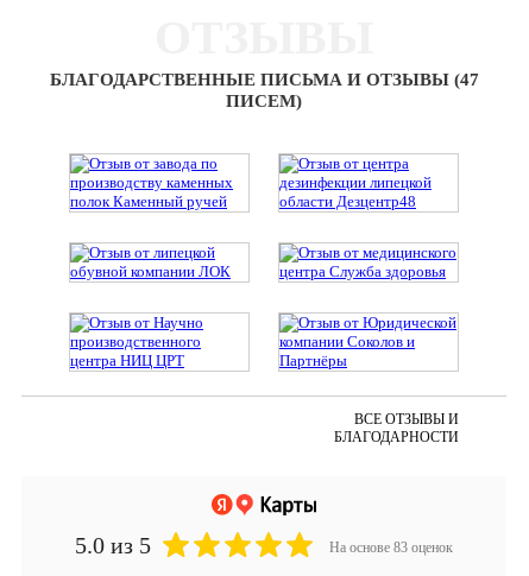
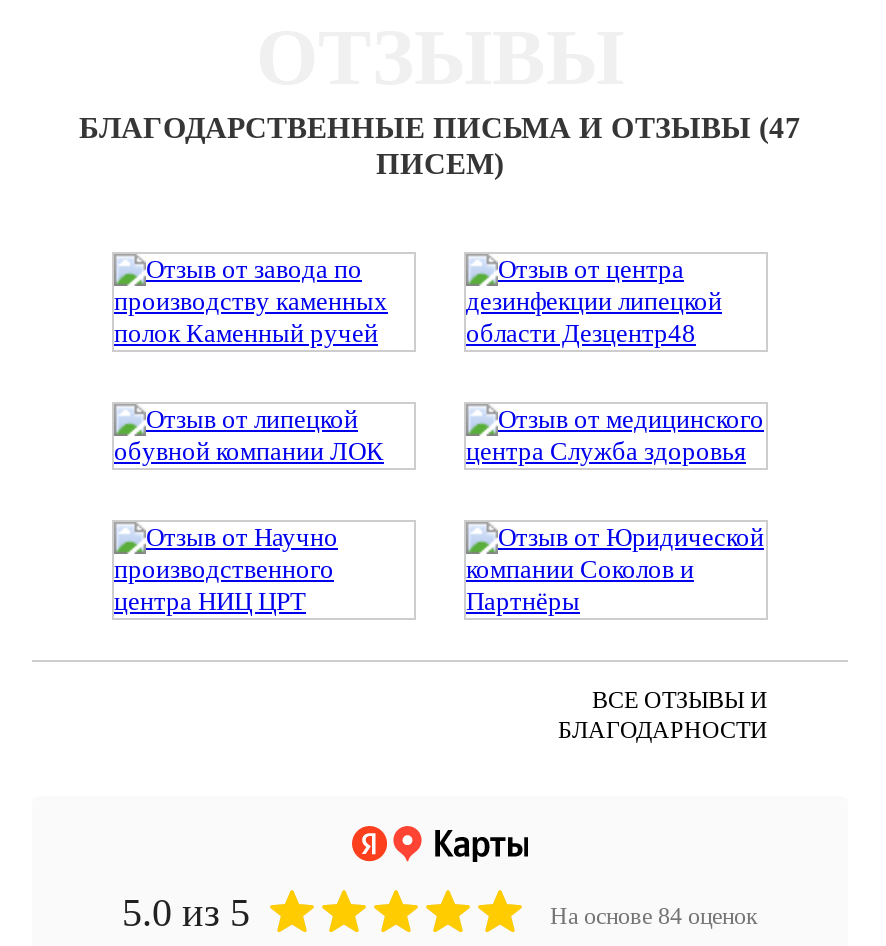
- На основе 83 оценок
+ На основе 84 оценок
